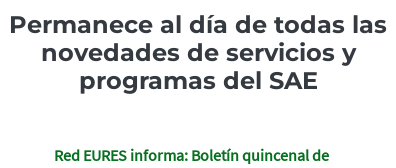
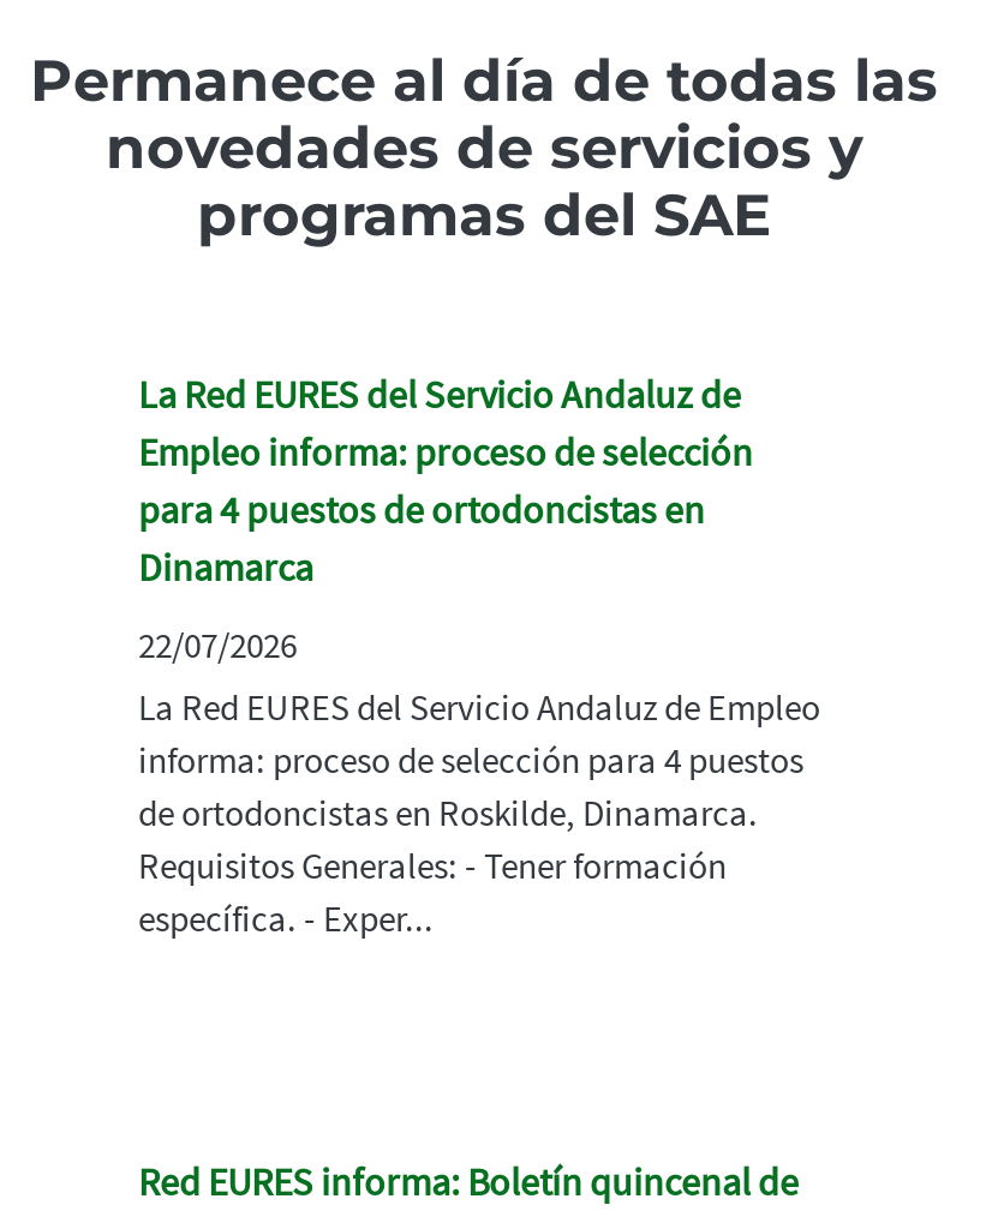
+ La Red EURES del Servicio Andaluz de
+ Empleo informa: proceso de selección
+ para 4 puestos de ortodoncistas en
+ Dinamarca
+ 22/07/2026
+ La Red EURES del Servicio Andaluz de Empleo
+ informa: proceso de selección para 4 puestos
+ de ortodoncistas en Roskilde, Dinamarca.
+ Requisitos Generales: - Tener formación
+ específica. - Exper...
